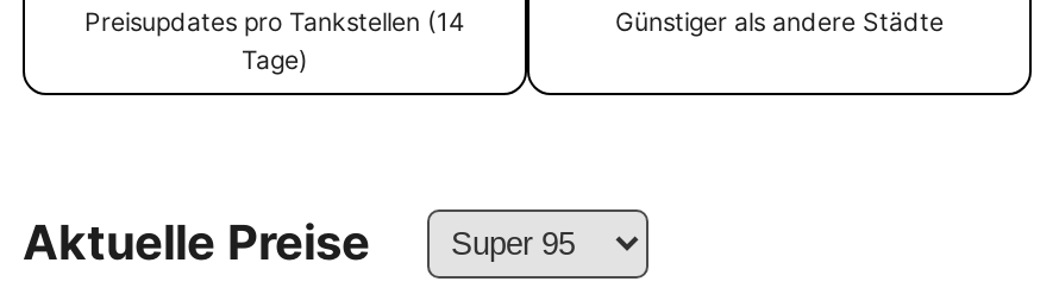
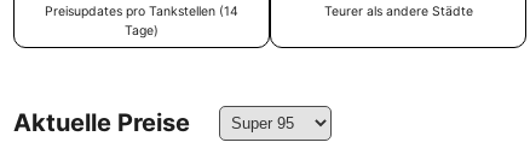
- Günstiger als andere Städte
+ Teurer als andere Städte
